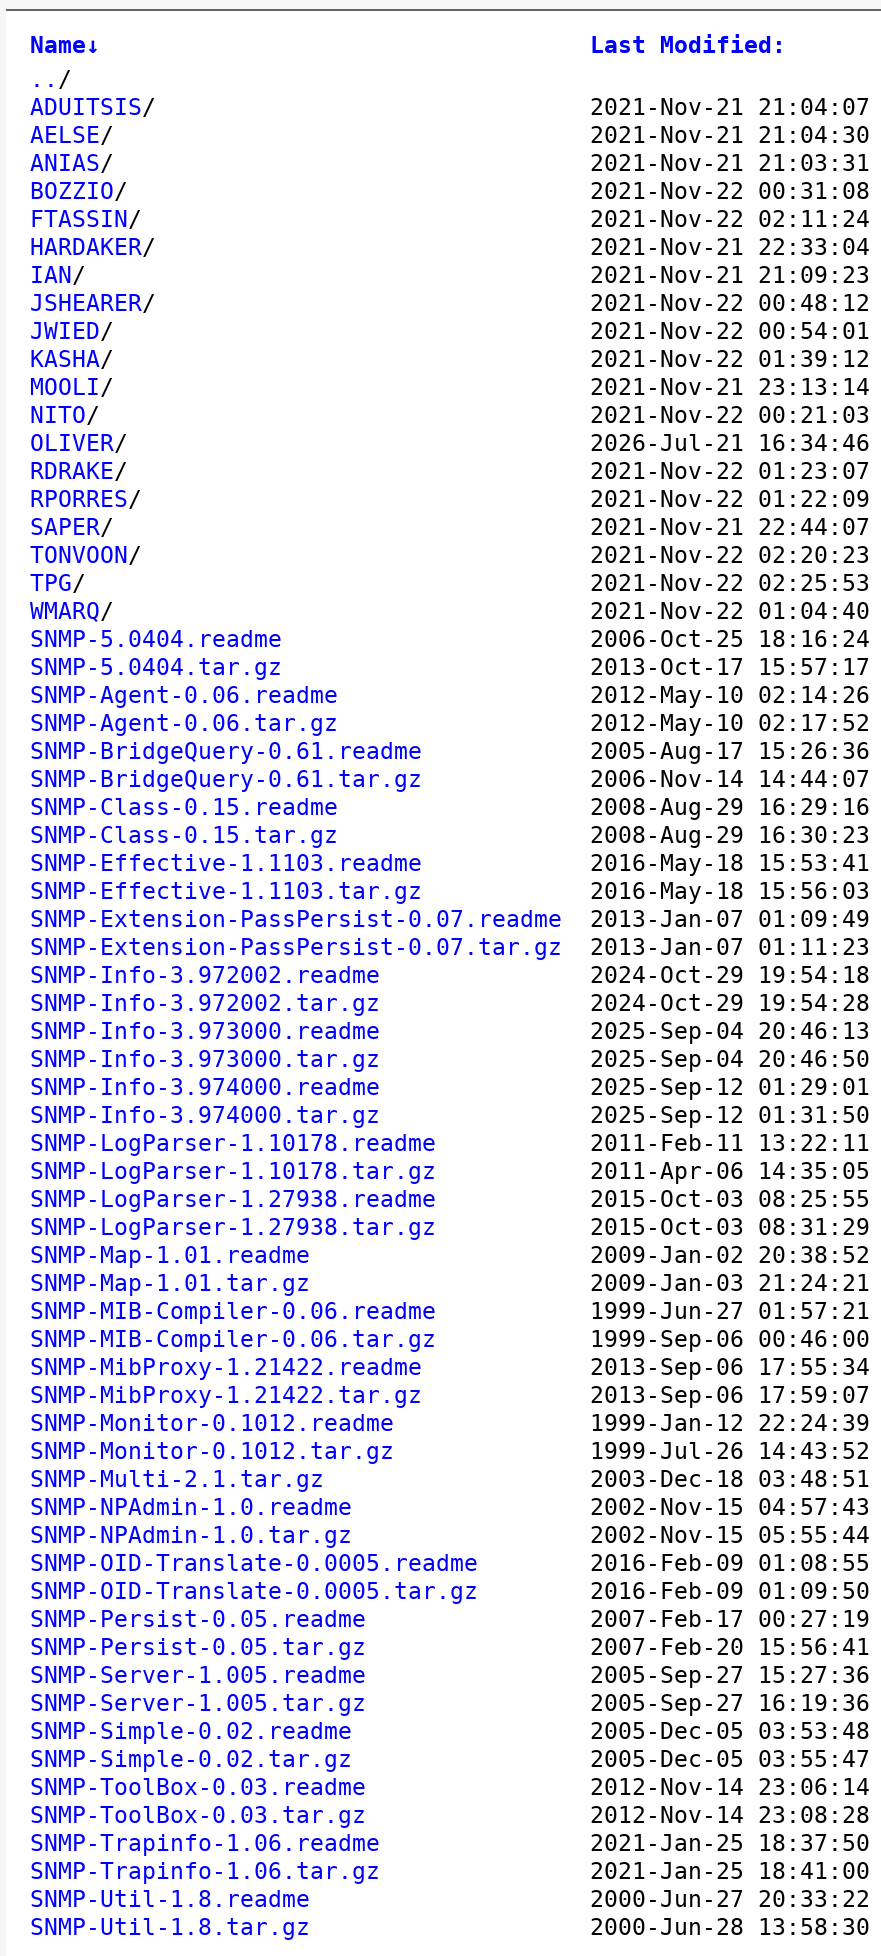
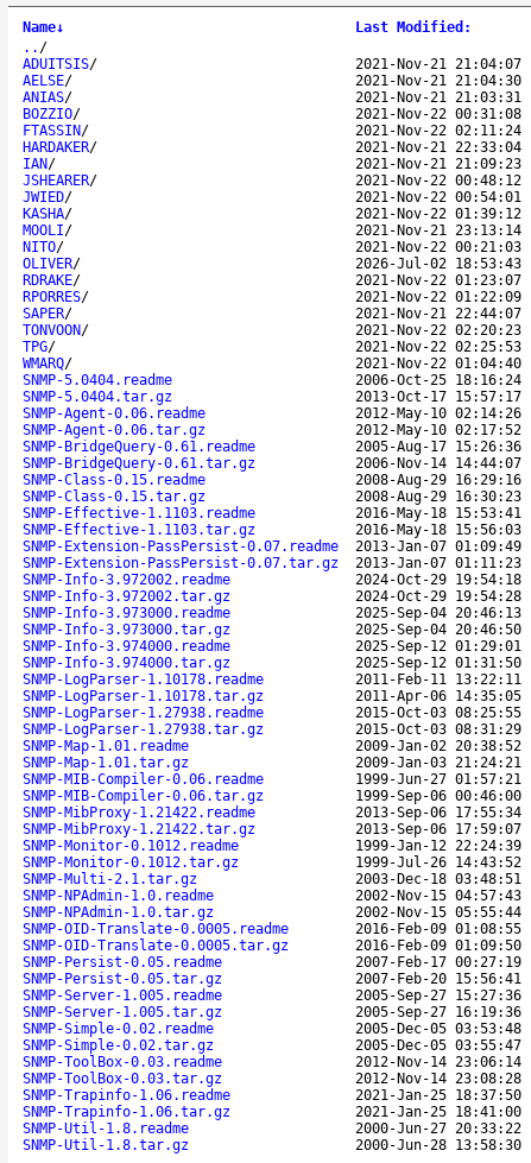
- 2026-Jul-21 16:34:46
+ 2026-Jul-02 18:53:43
